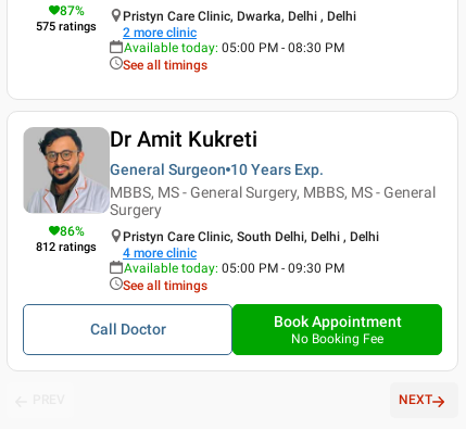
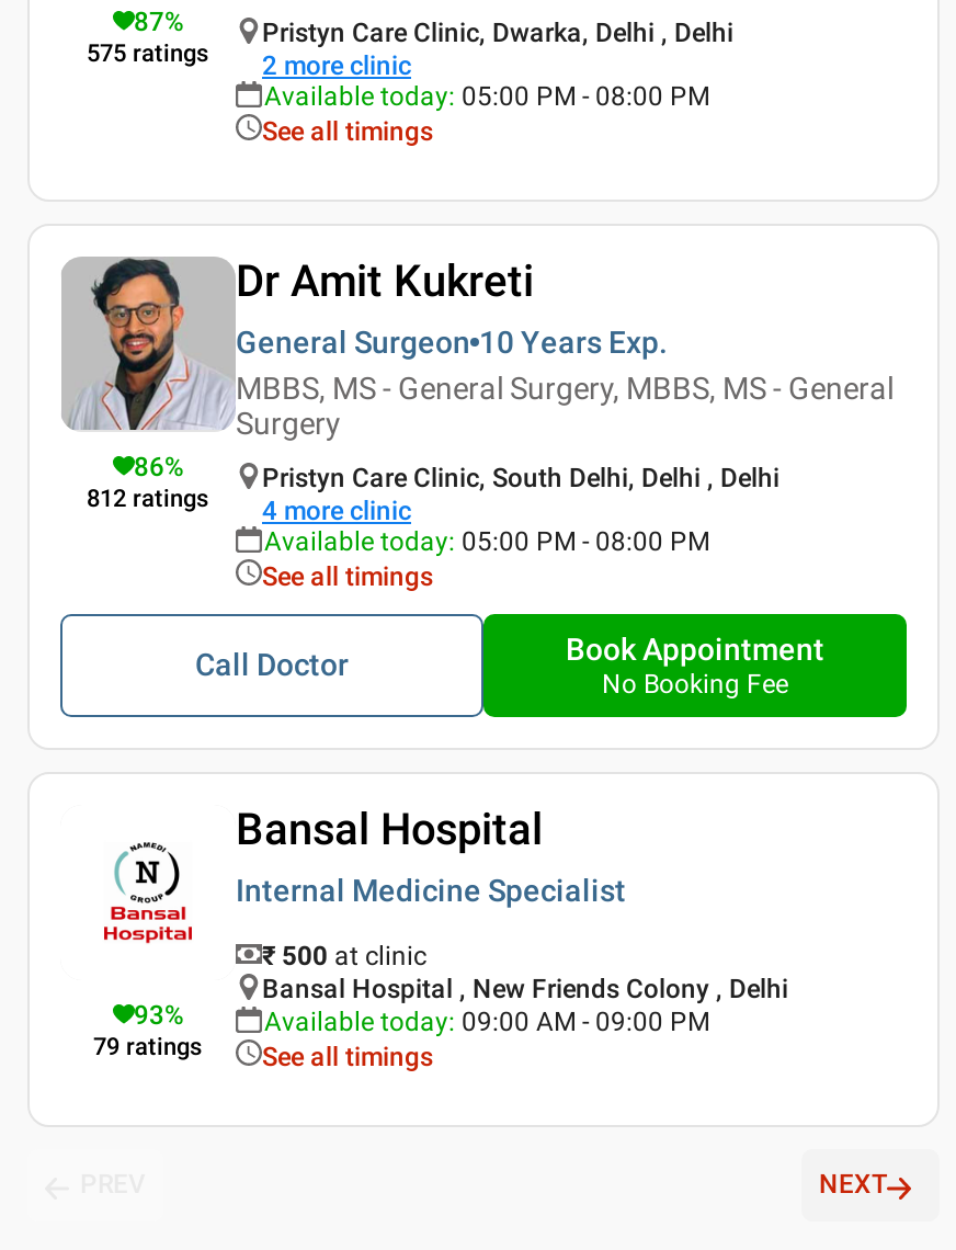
- Available today: 05:00 PM - 08:30 PM
+ Available today: 05:00 PM - 08:00 PM

- Available today: 05:00 PM - 09:30 PM
+ Available today: 05:00 PM - 08:00 PM

+ 93%
+ 79 ratings

+ [image]
+ Bansal Hospital
+ Internal Medicine Specialist
+ ₹ 500 at clinic
+ Bansal Hospital , New Friends Colony , Delhi
+ Available today: 09:00 AM - 09:00 PM
+ See all timings
